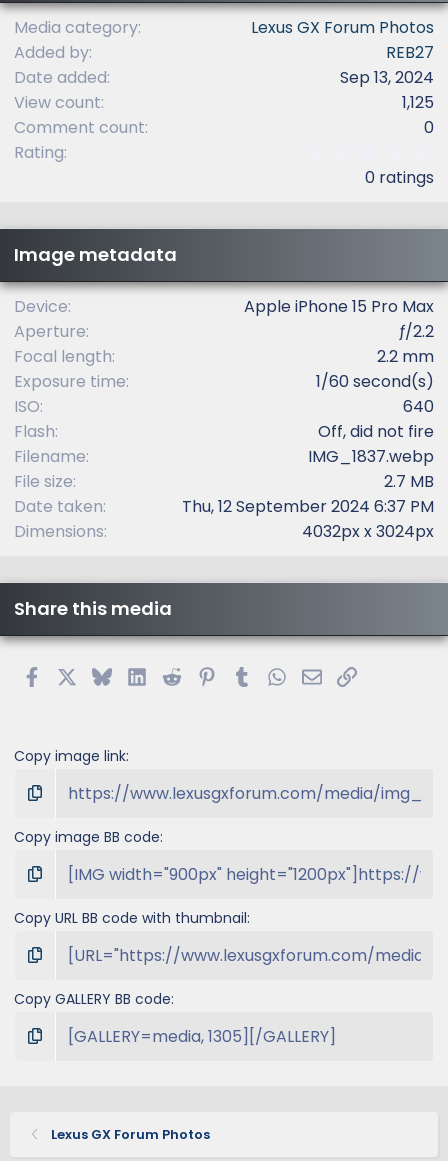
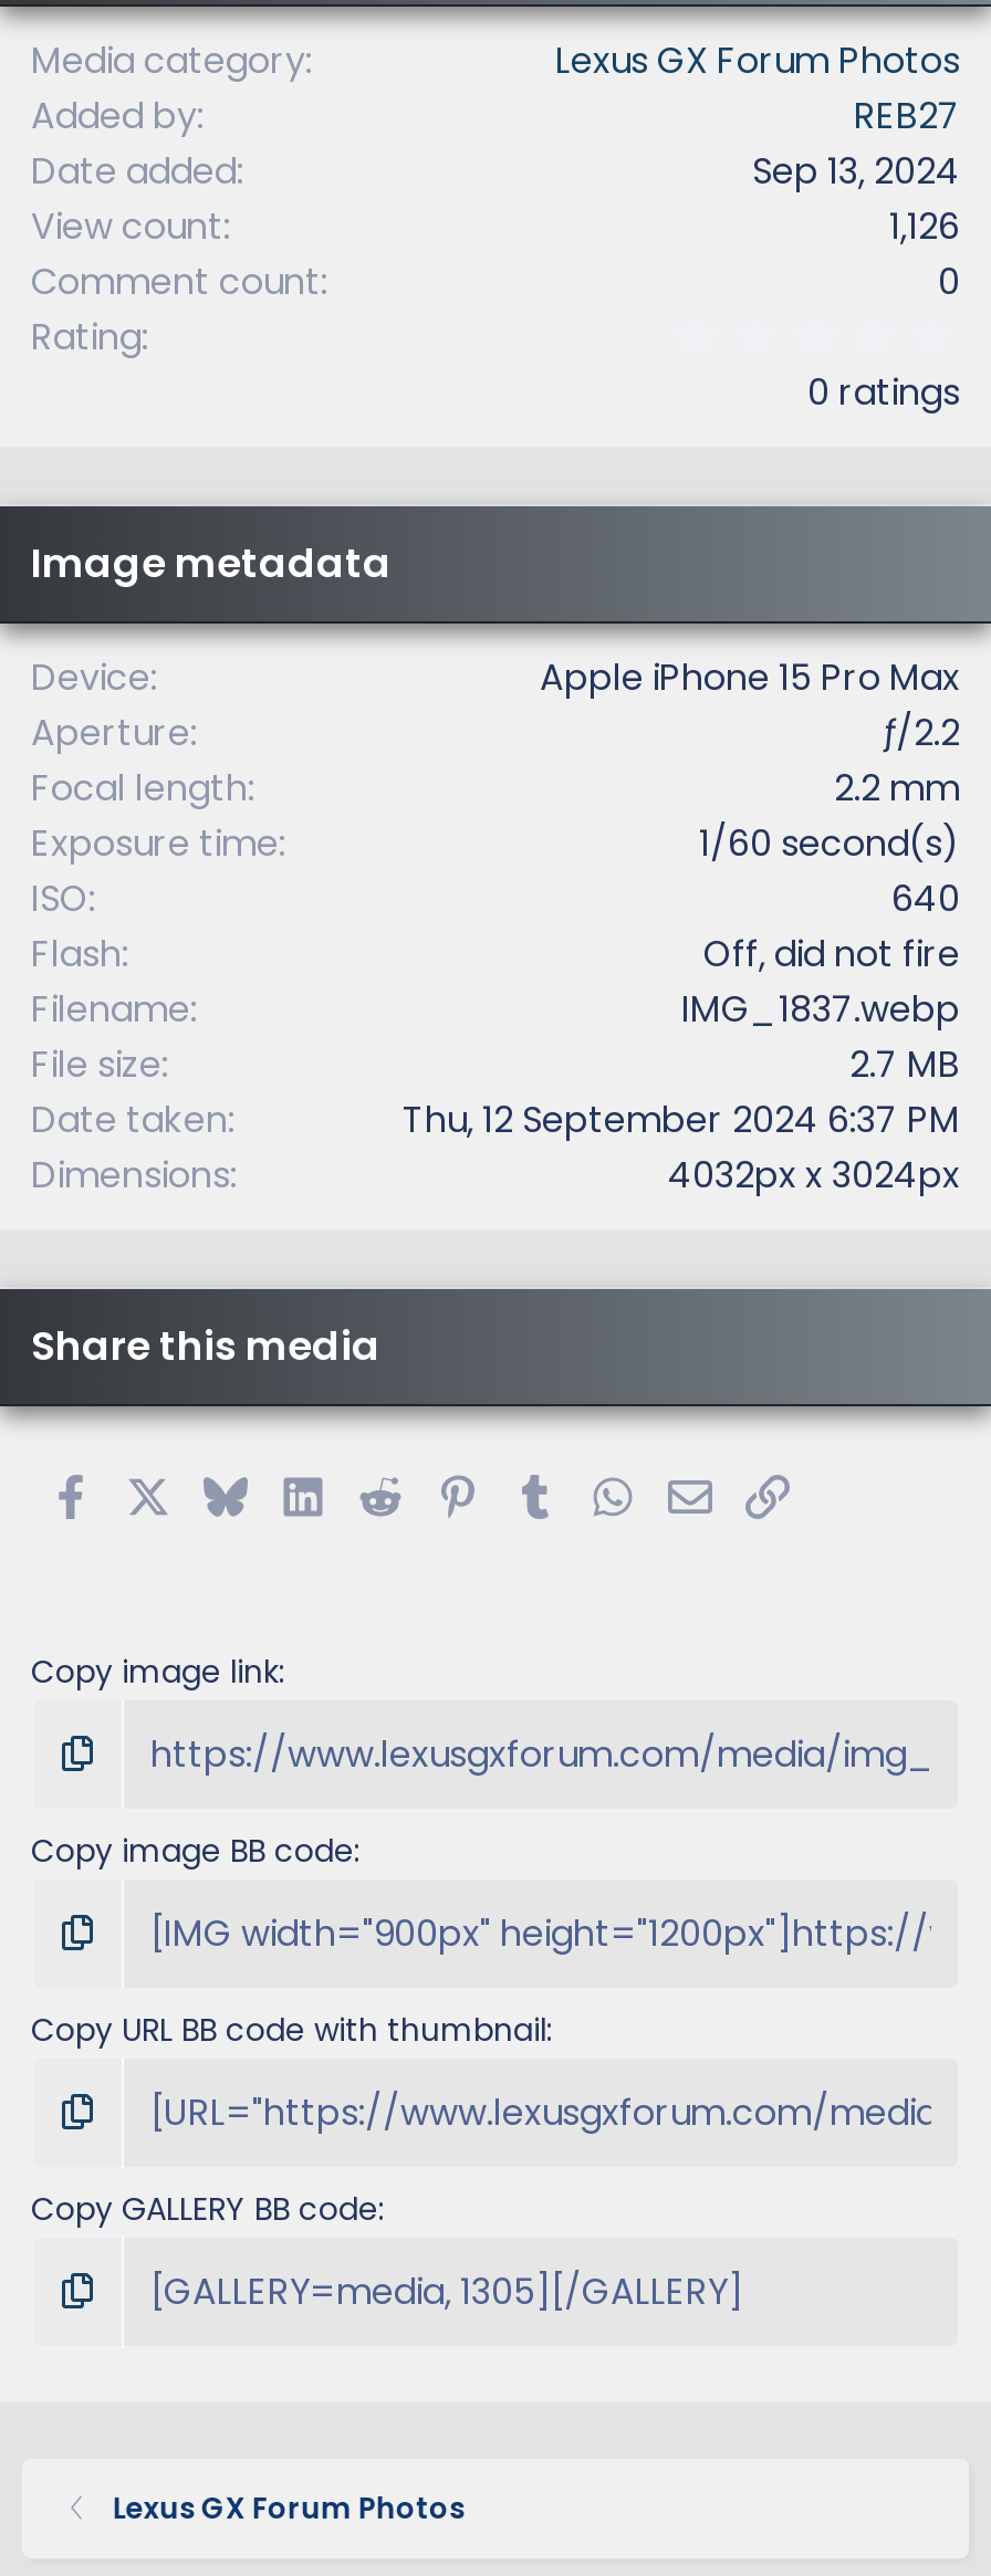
- 1,125
+ 1,126
